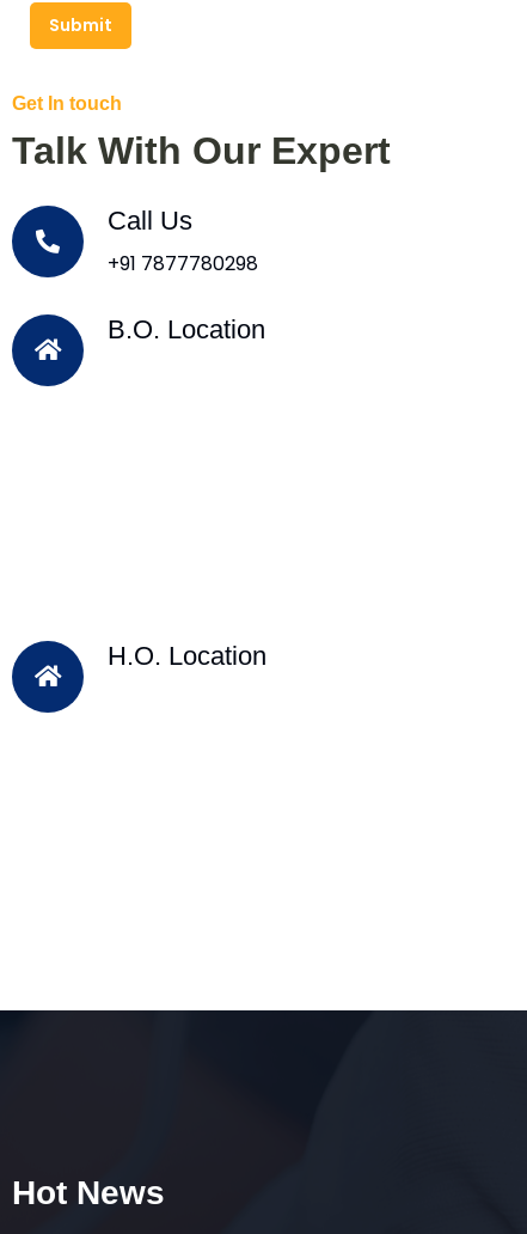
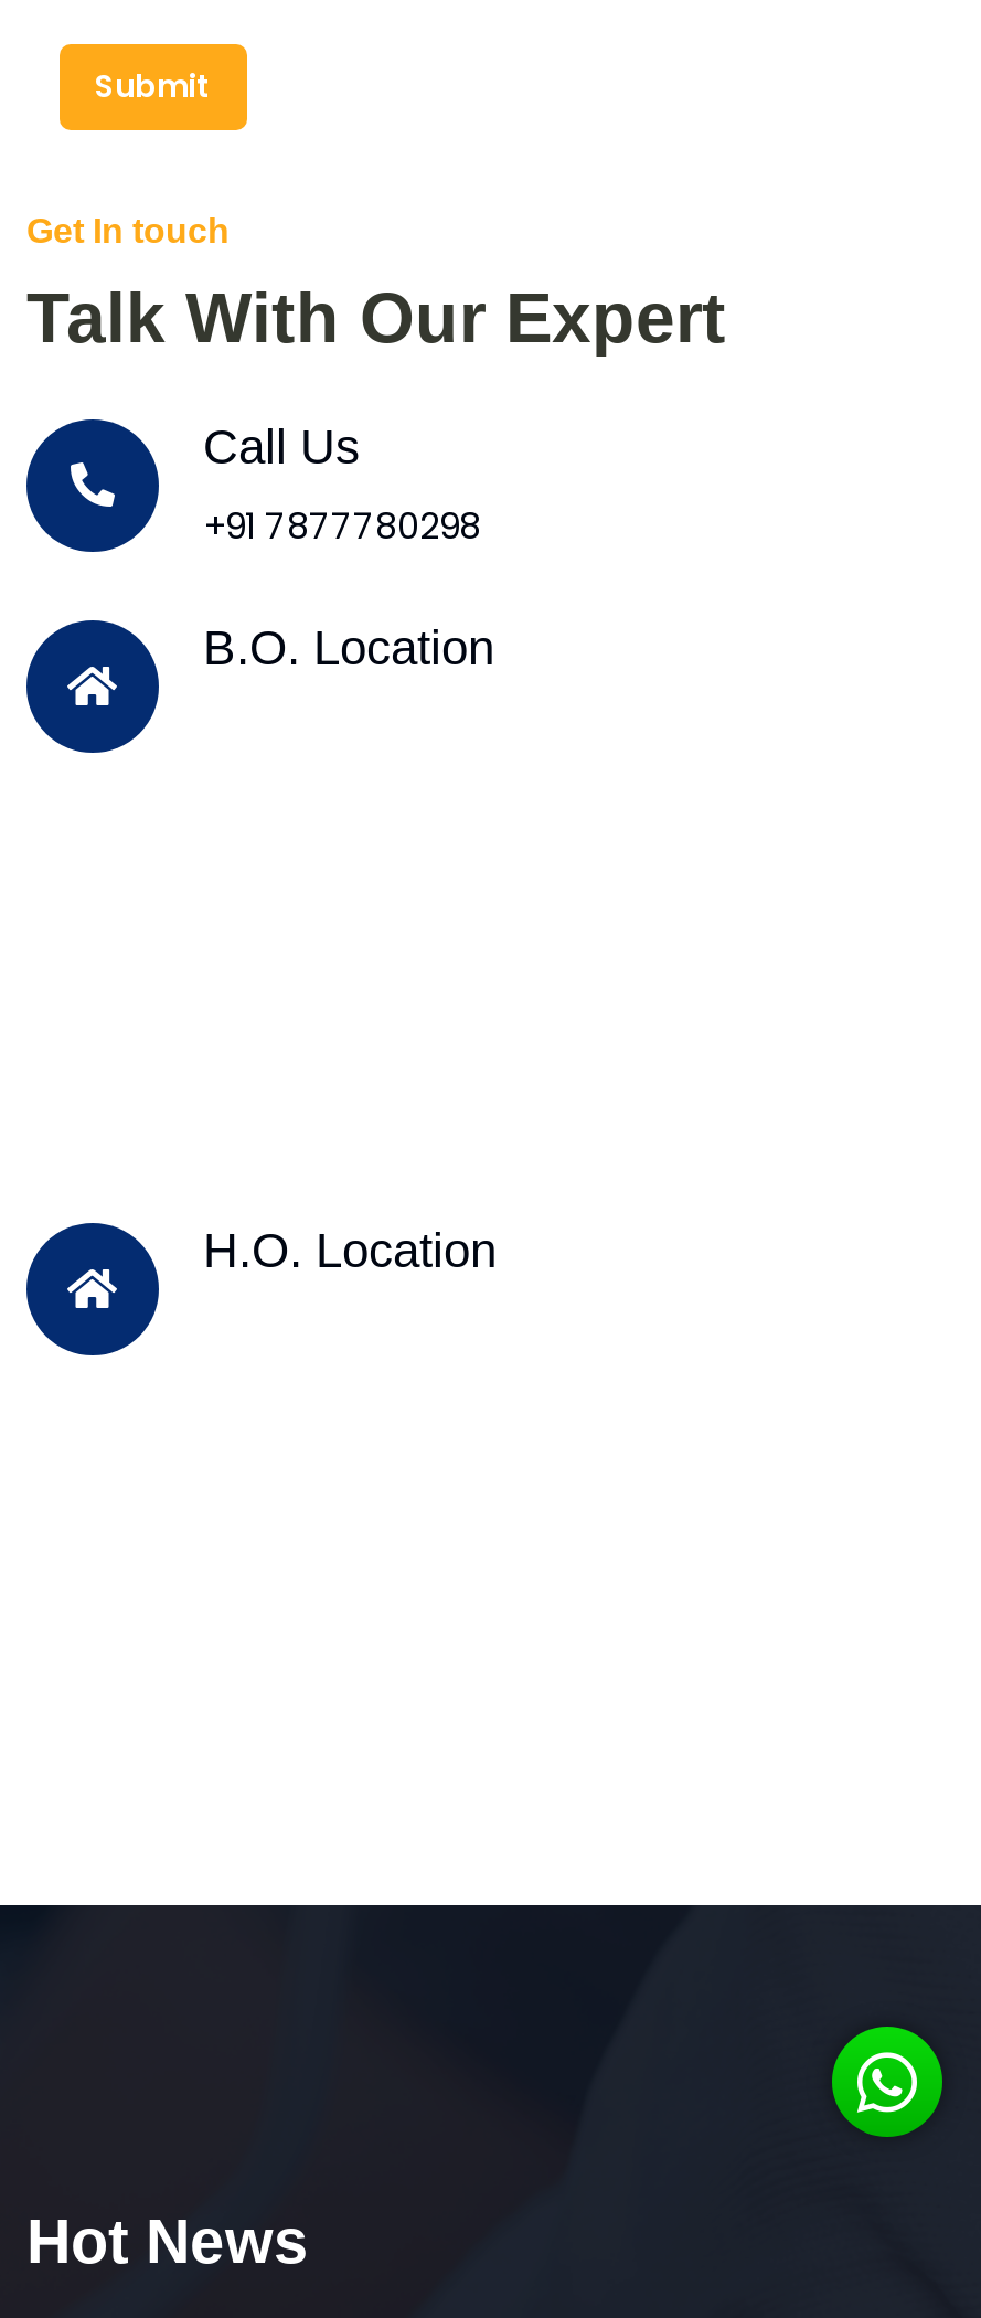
+ [image]
